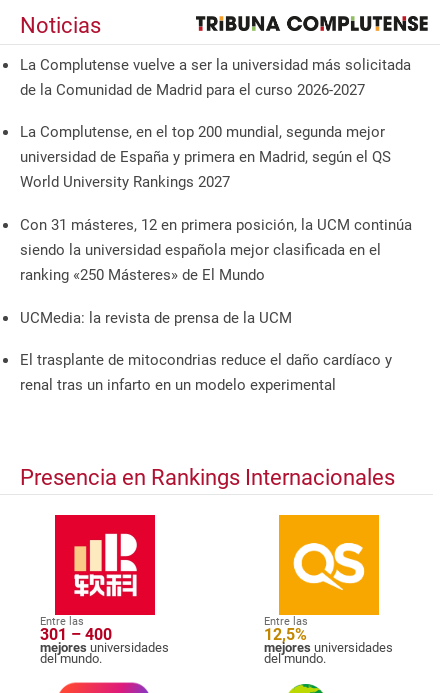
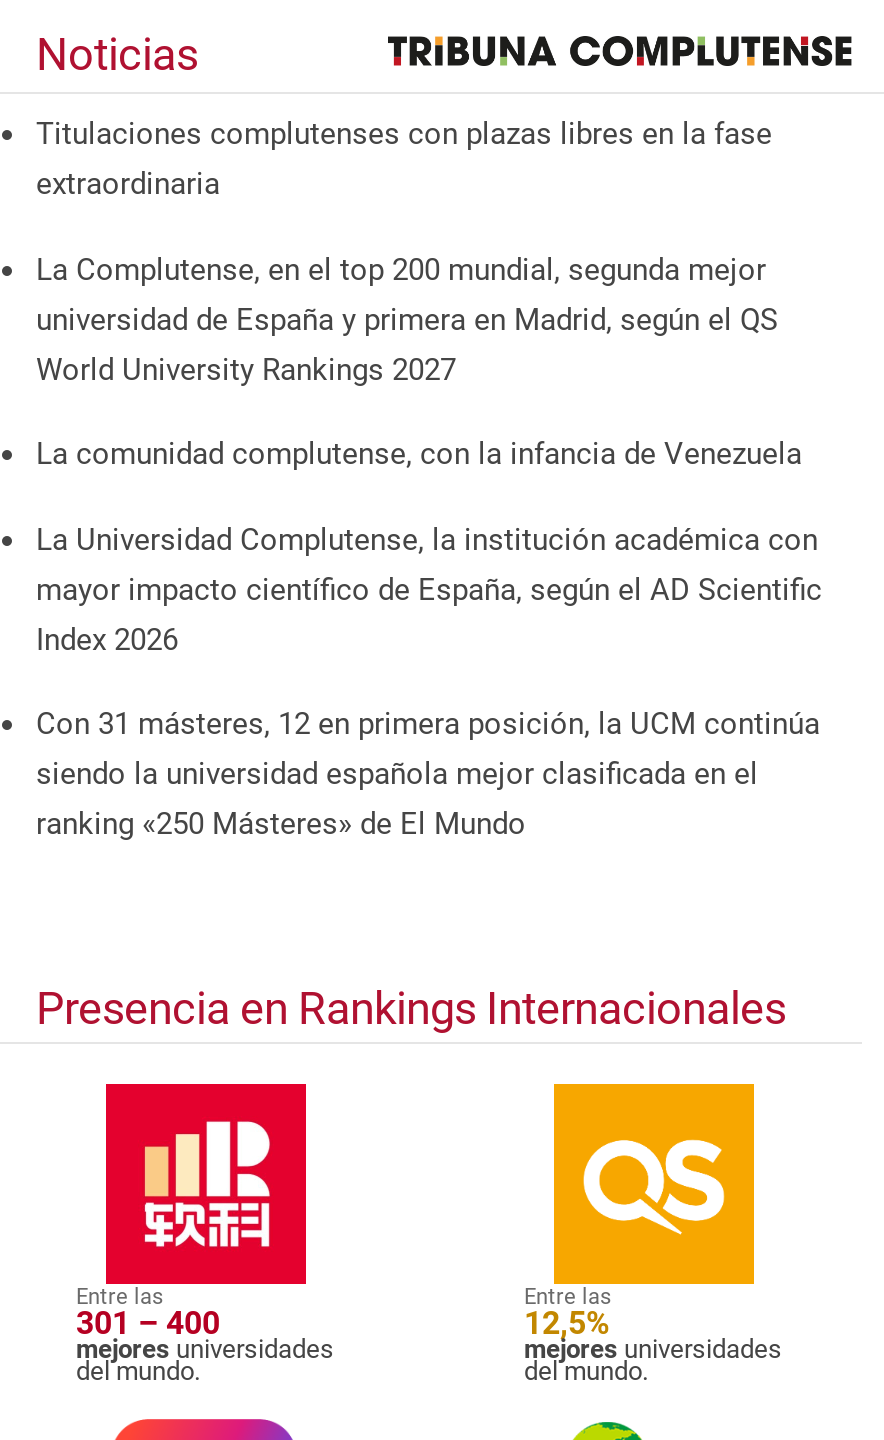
- La Complutense vuelve a ser la universidad más solicitada
- de la Comunidad de Madrid para el curso 2026-2027
+ Titulaciones complutenses con plazas libres en la fase
+ extraordinaria

+ La comunidad complutense, con la infancia de Venezuela
+ La Universidad Complutense, la institución académica con
+ mayor impacto científico de España, según el AD Scientific
+ Index 2026

moved down: Con 31 másteres, 12 en primera posición, la UCM continúa | siendo la universidad española mejor clasificada en el | ranking «250 Másteres» de El Mundo

- UCMedia: la revista de prensa de la UCM
- El trasplante de mitocondrias reduce el daño cardíaco y
- renal tras un infarto en un modelo experimental
